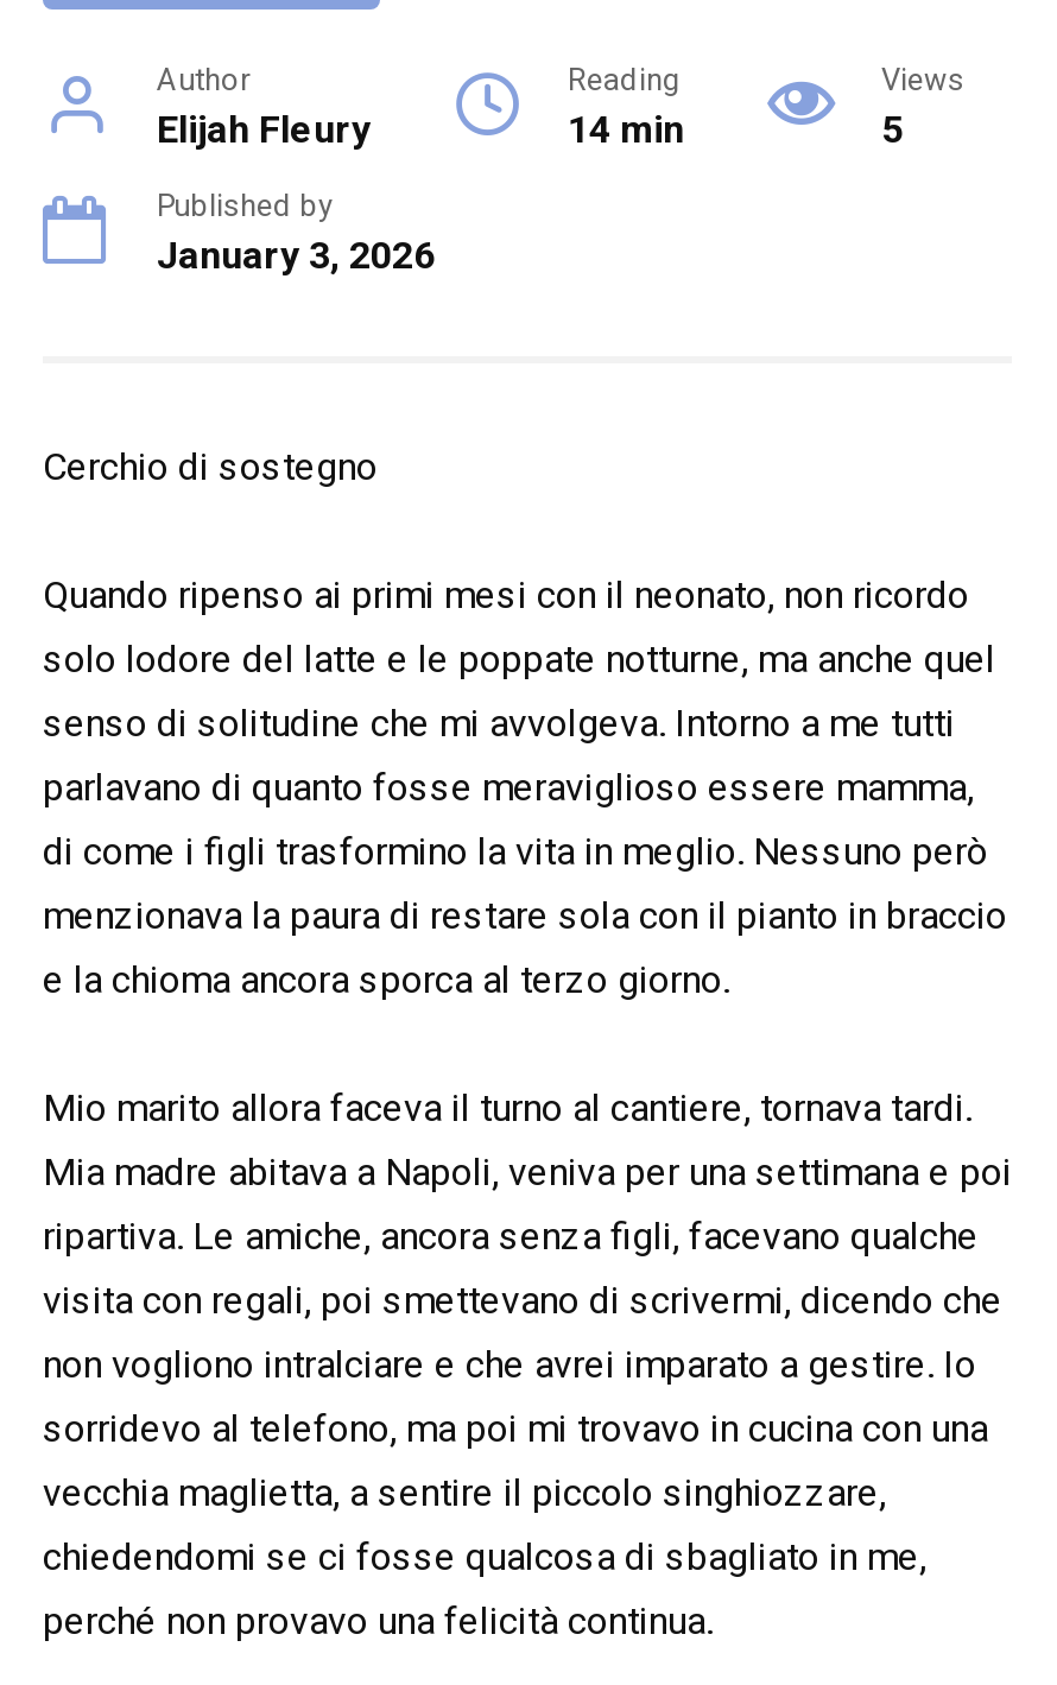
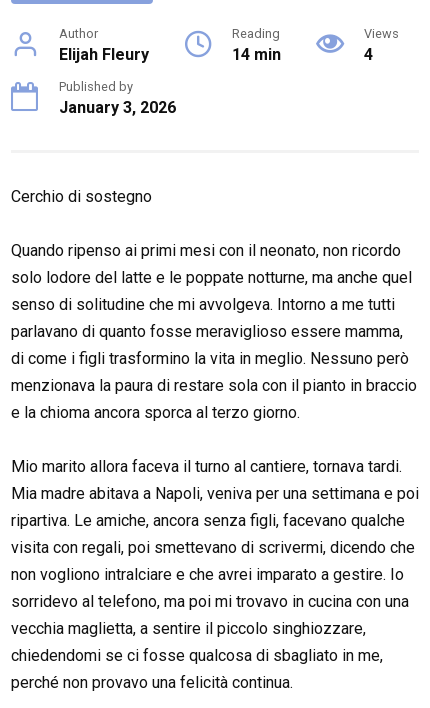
- 5
+ 4
